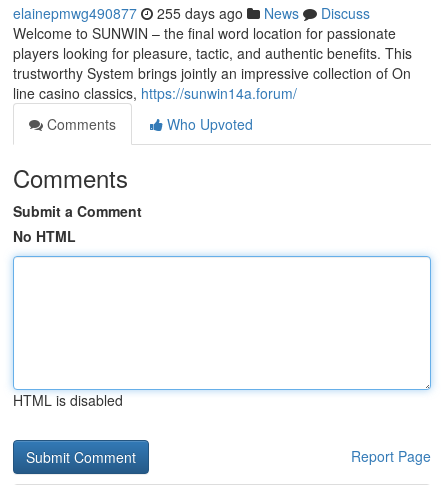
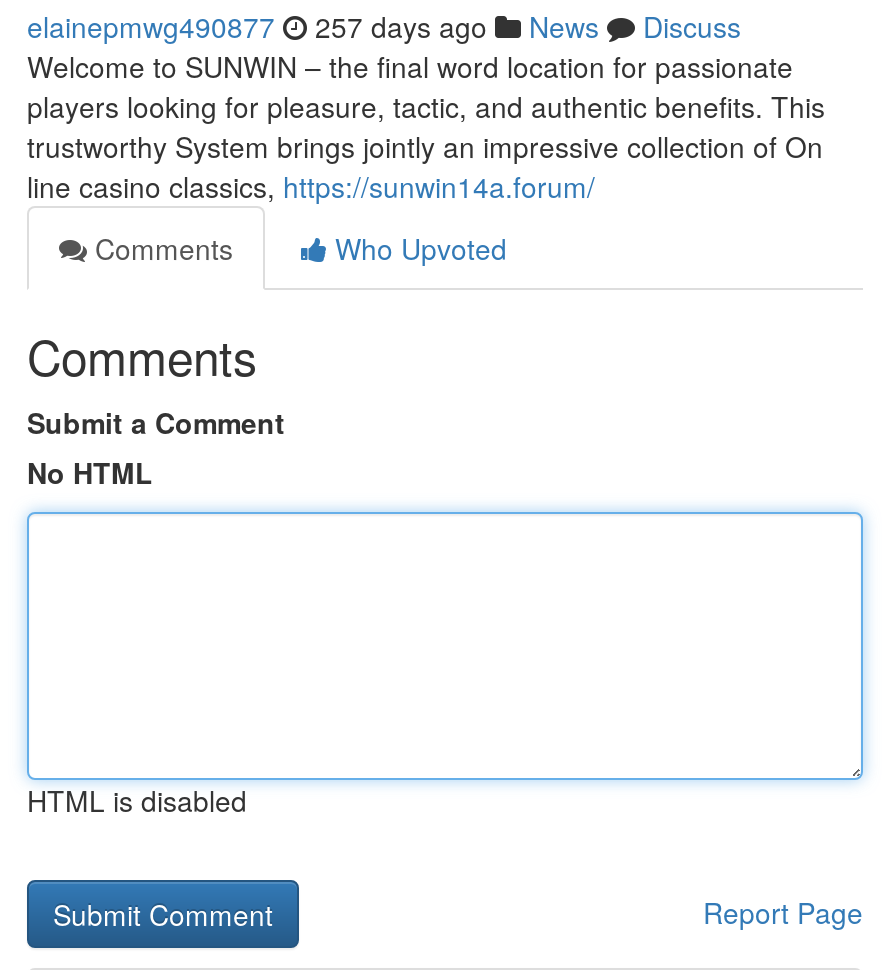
- elainepmwg490877 255 days ago News Discuss
+ elainepmwg490877 257 days ago News Discuss
